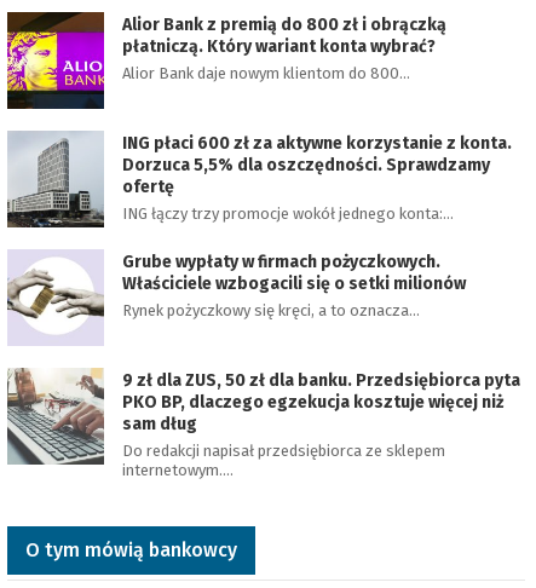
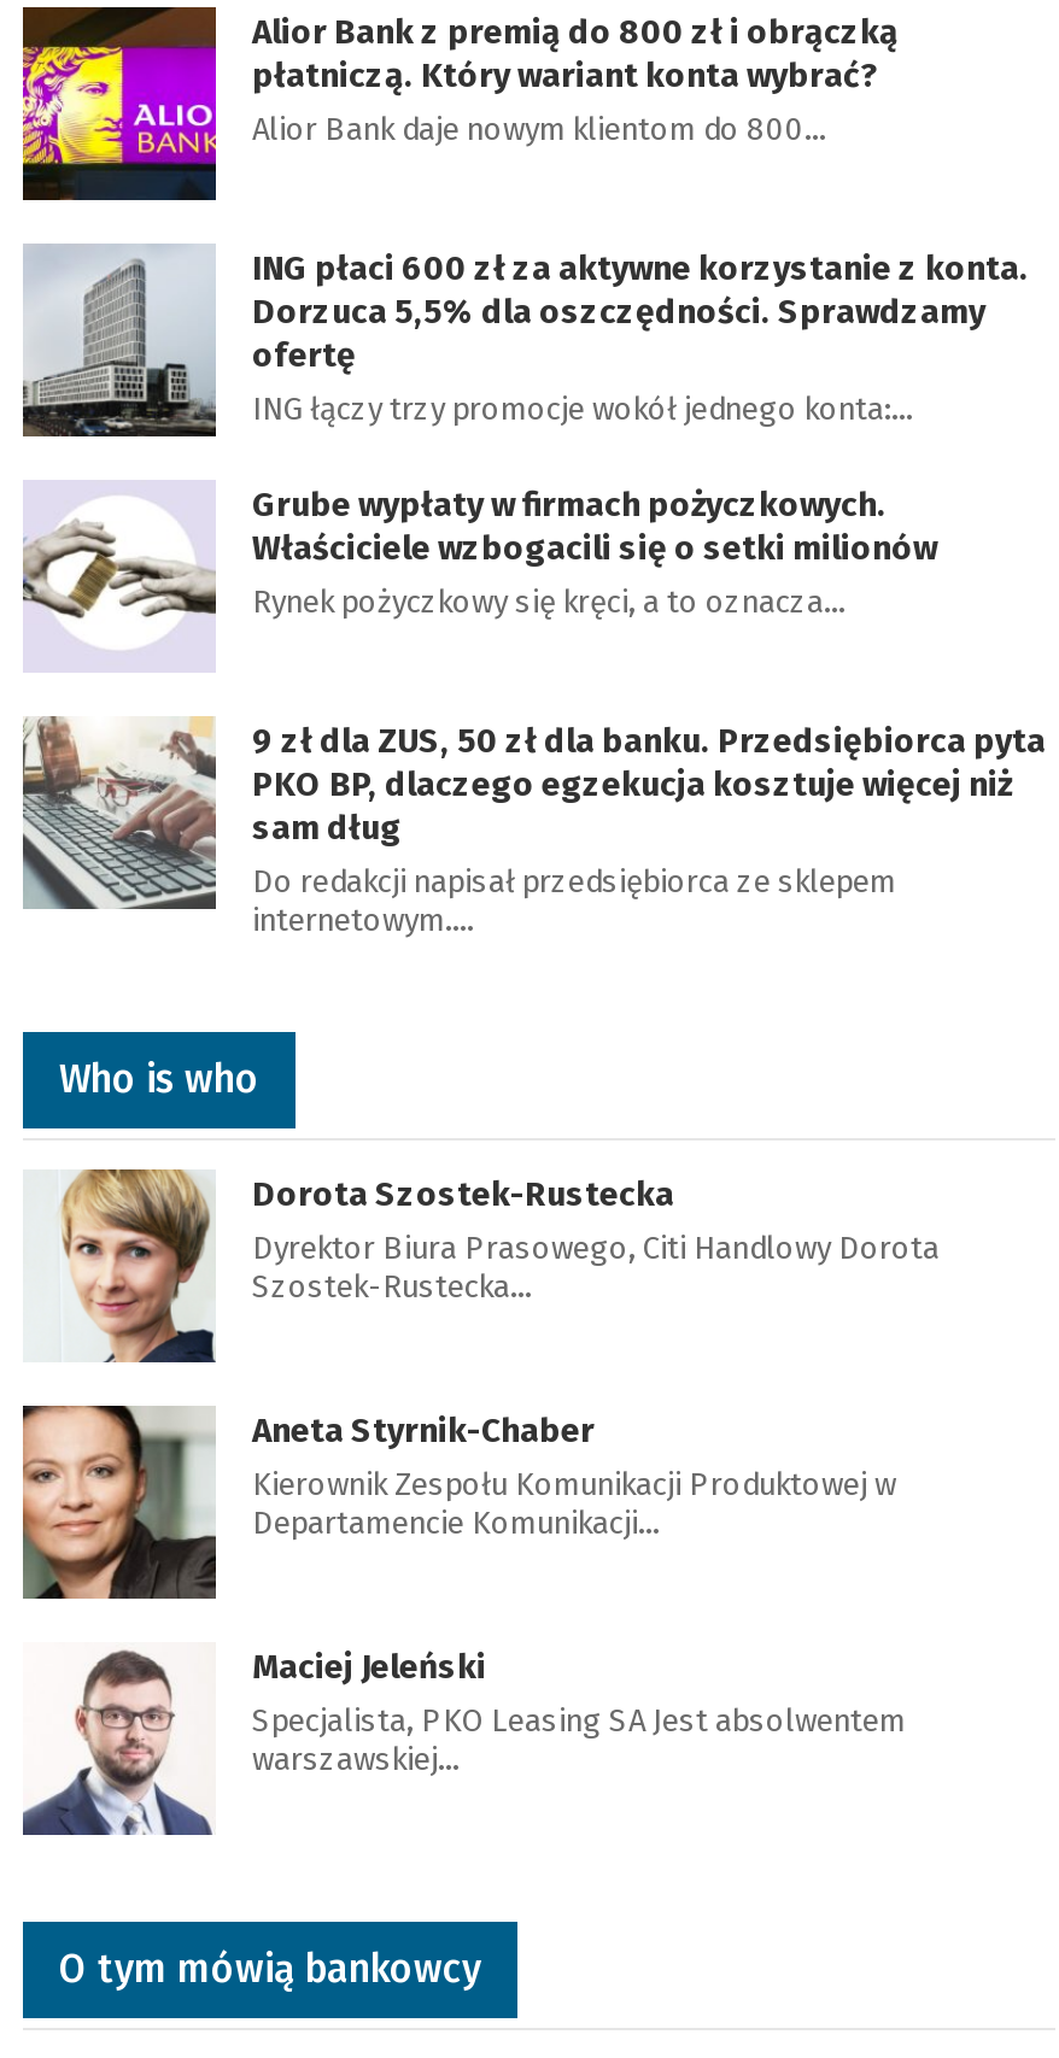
+ [image]
+ Aneta Styrnik-Chaber
+ Kierownik Zespołu Komunikacji Produktowej w
+ Departamencie Komunikacji…

+ [image]
+ Maciej Jeleński
+ Specjalista, PKO Leasing SA Jest absolwentem
+ warszawskiej…

+ [image]
+ Who is who
+ Dorota Szostek-Rustecka
+ Dyrektor Biura Prasowego, Citi Handlowy Dorota
+ Szostek-Rustecka…
